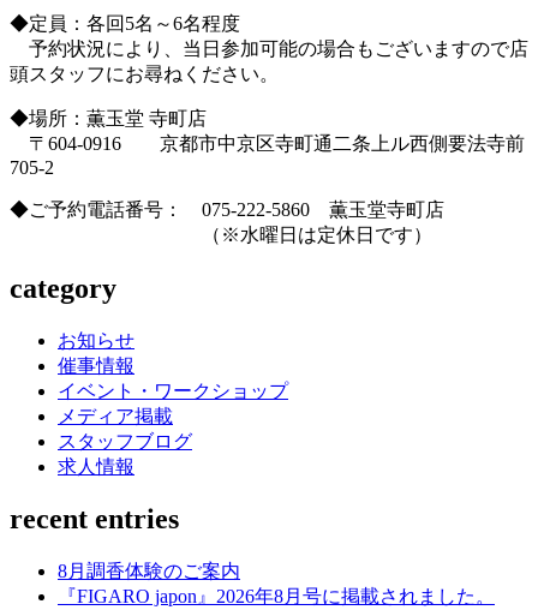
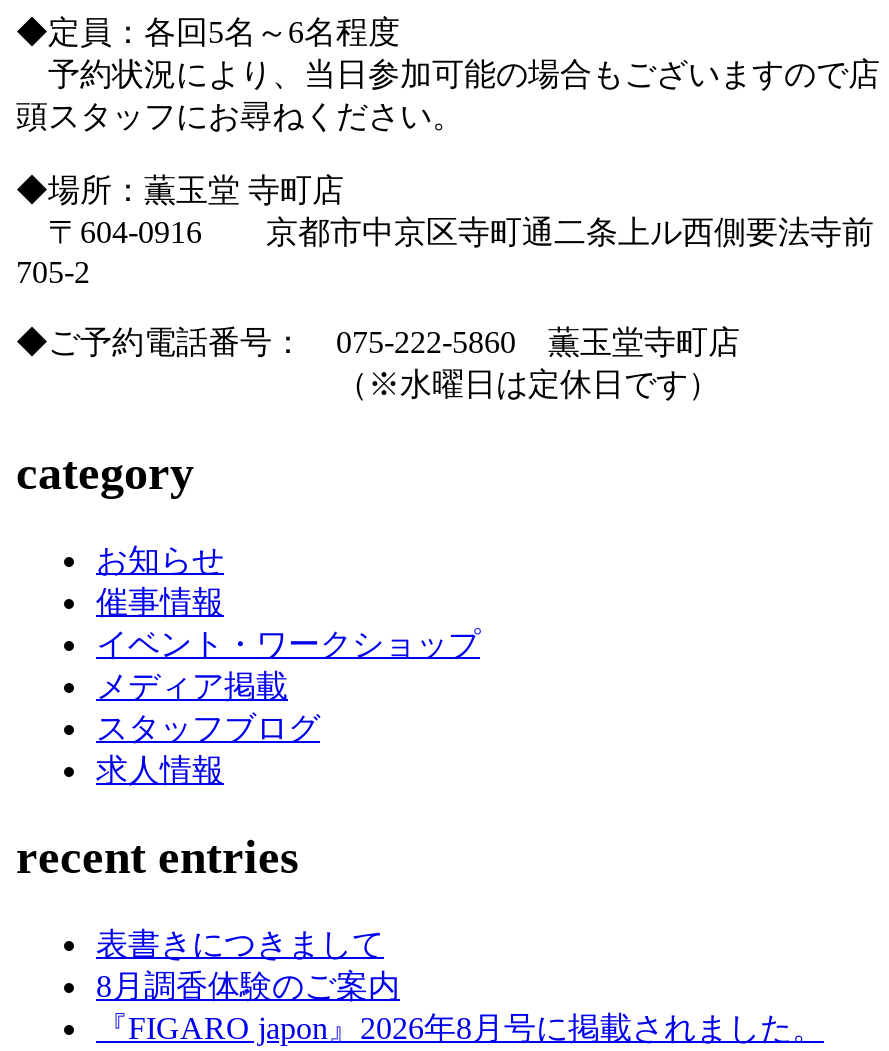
+ 表書きにつきまして
